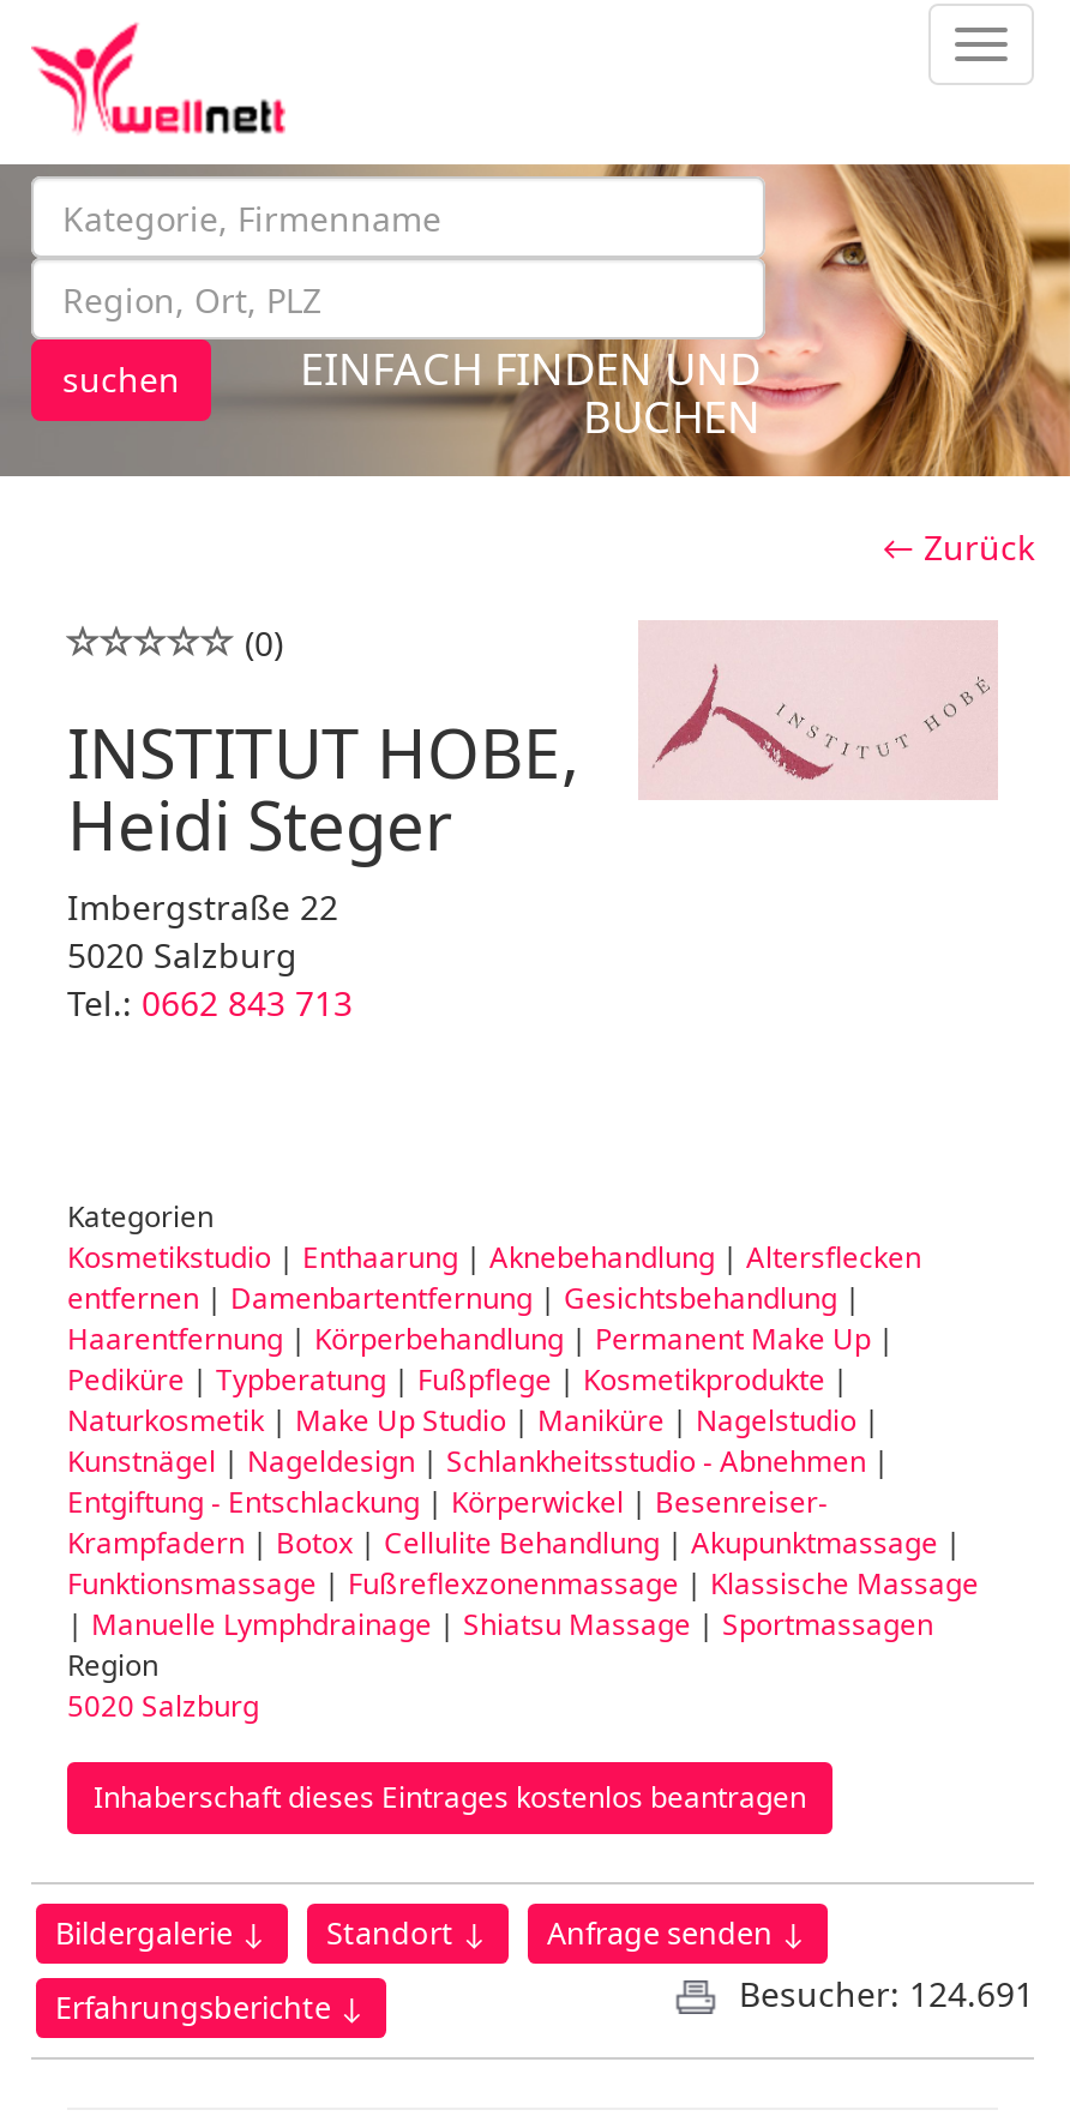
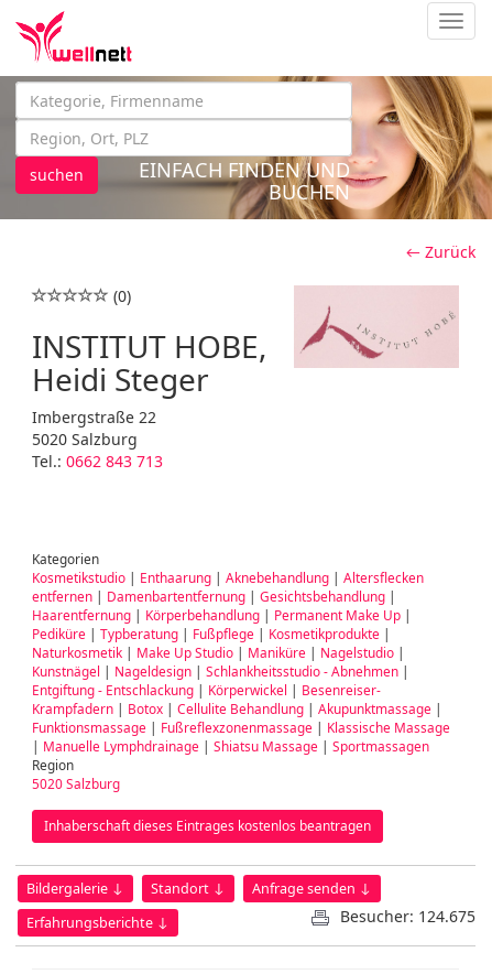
- Besucher: 124.691
+ Besucher: 124.675
